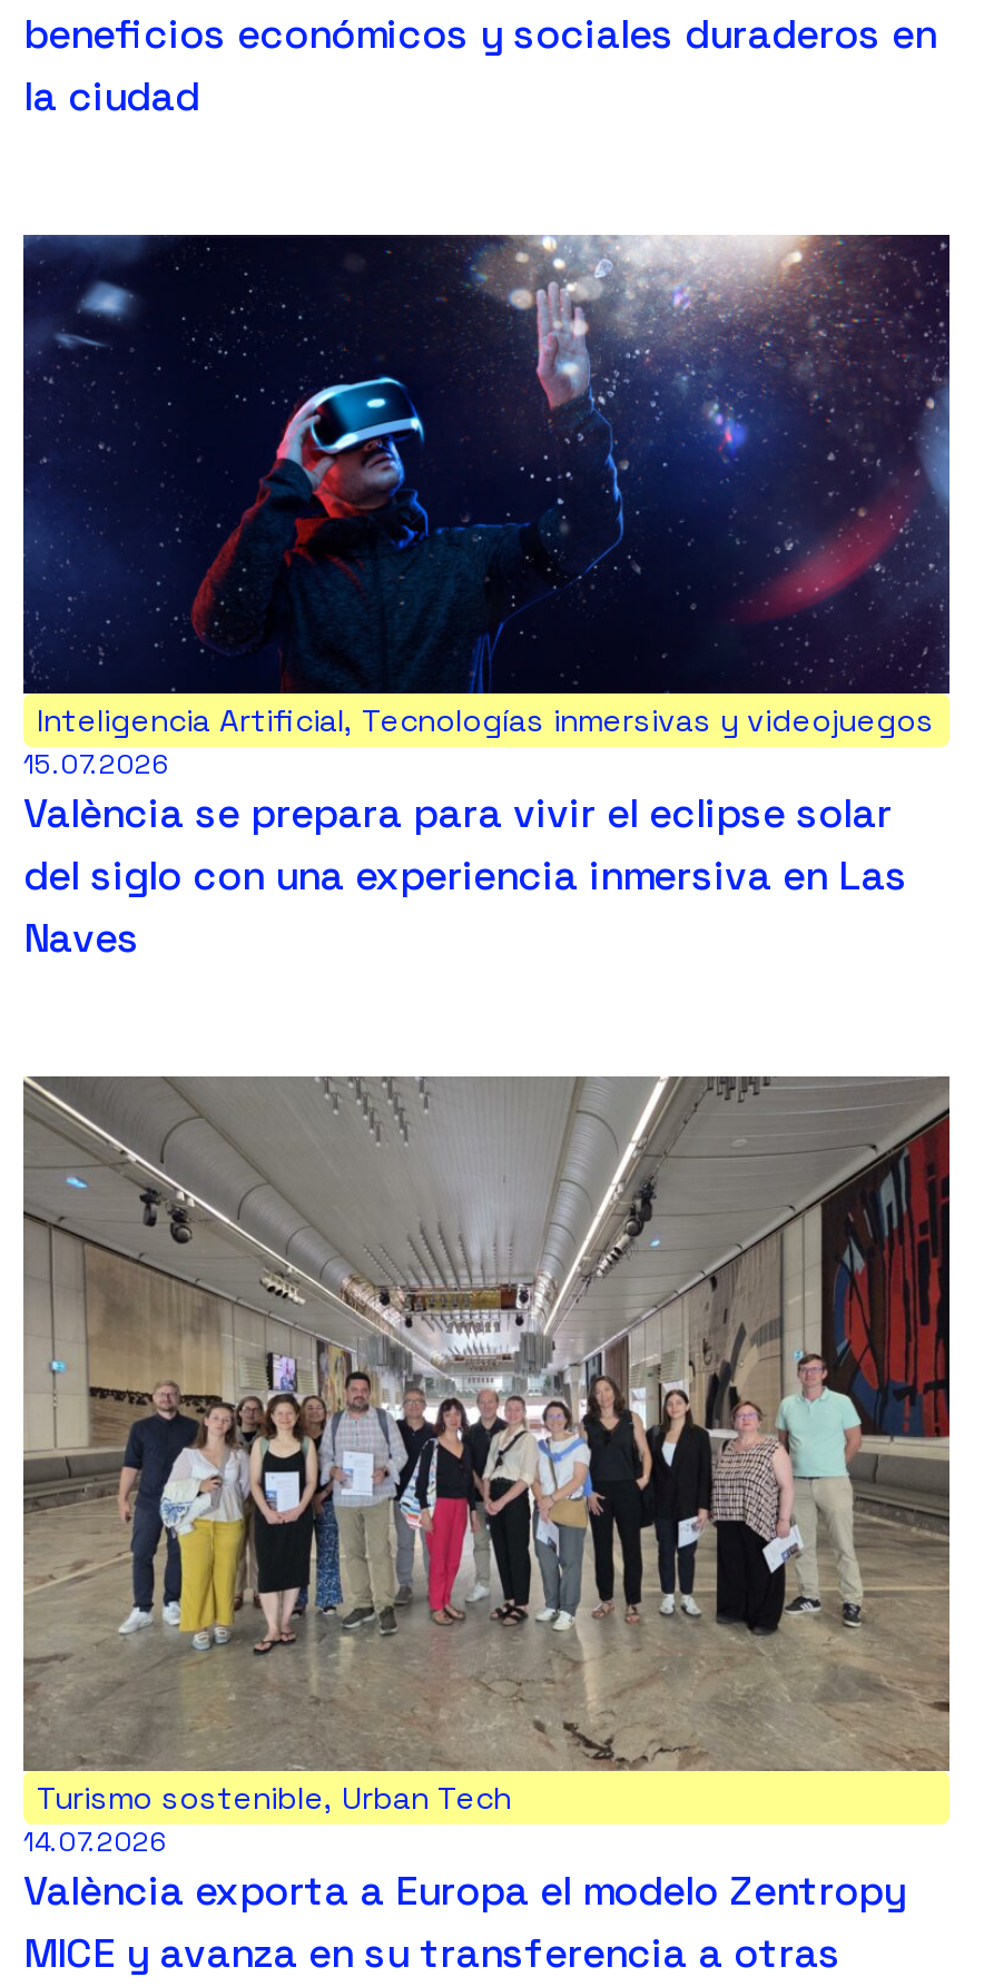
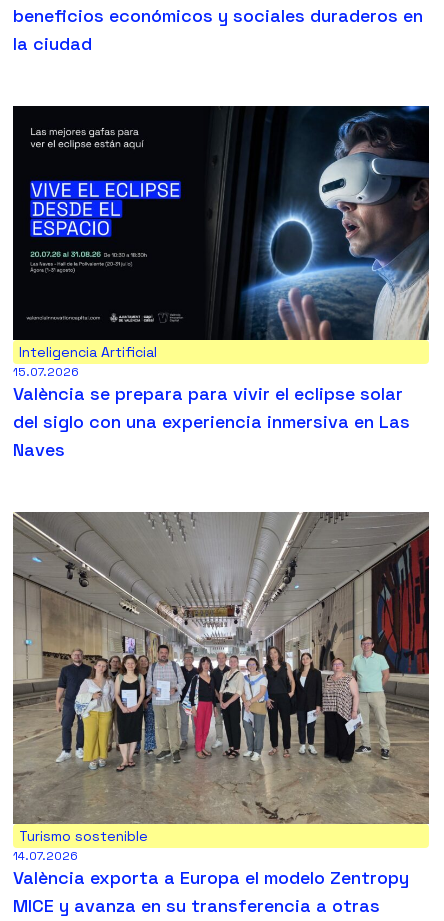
- [image]
- Inteligencia Artificial, Tecnologías inmersivas y videojuegos
+ [image]
+ Inteligencia Artificial

- Turismo sostenible, Urban Tech
+ Turismo sostenible
